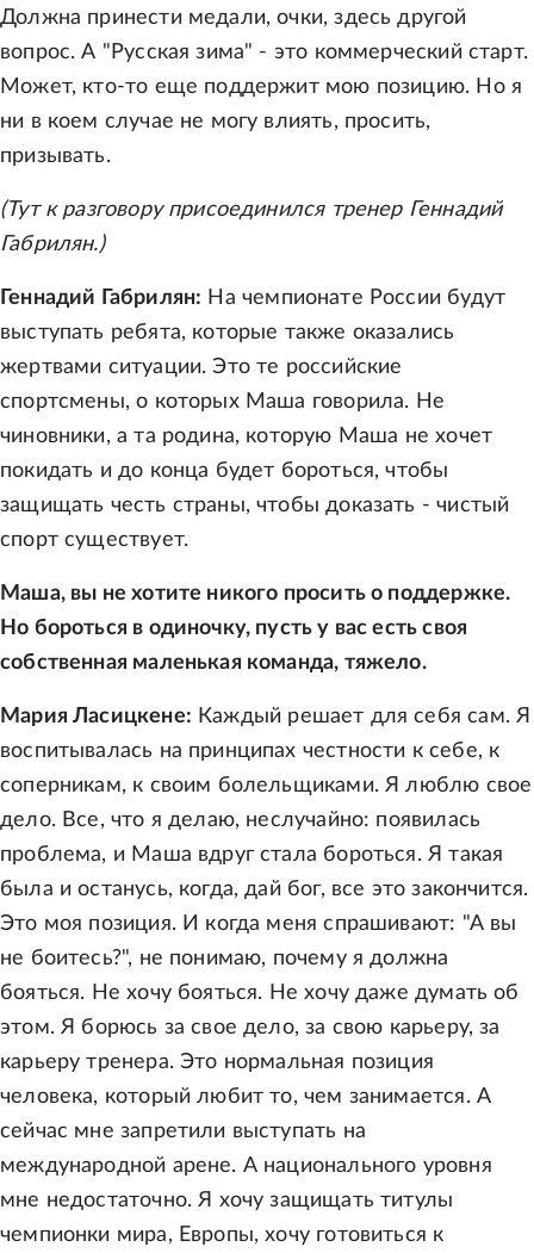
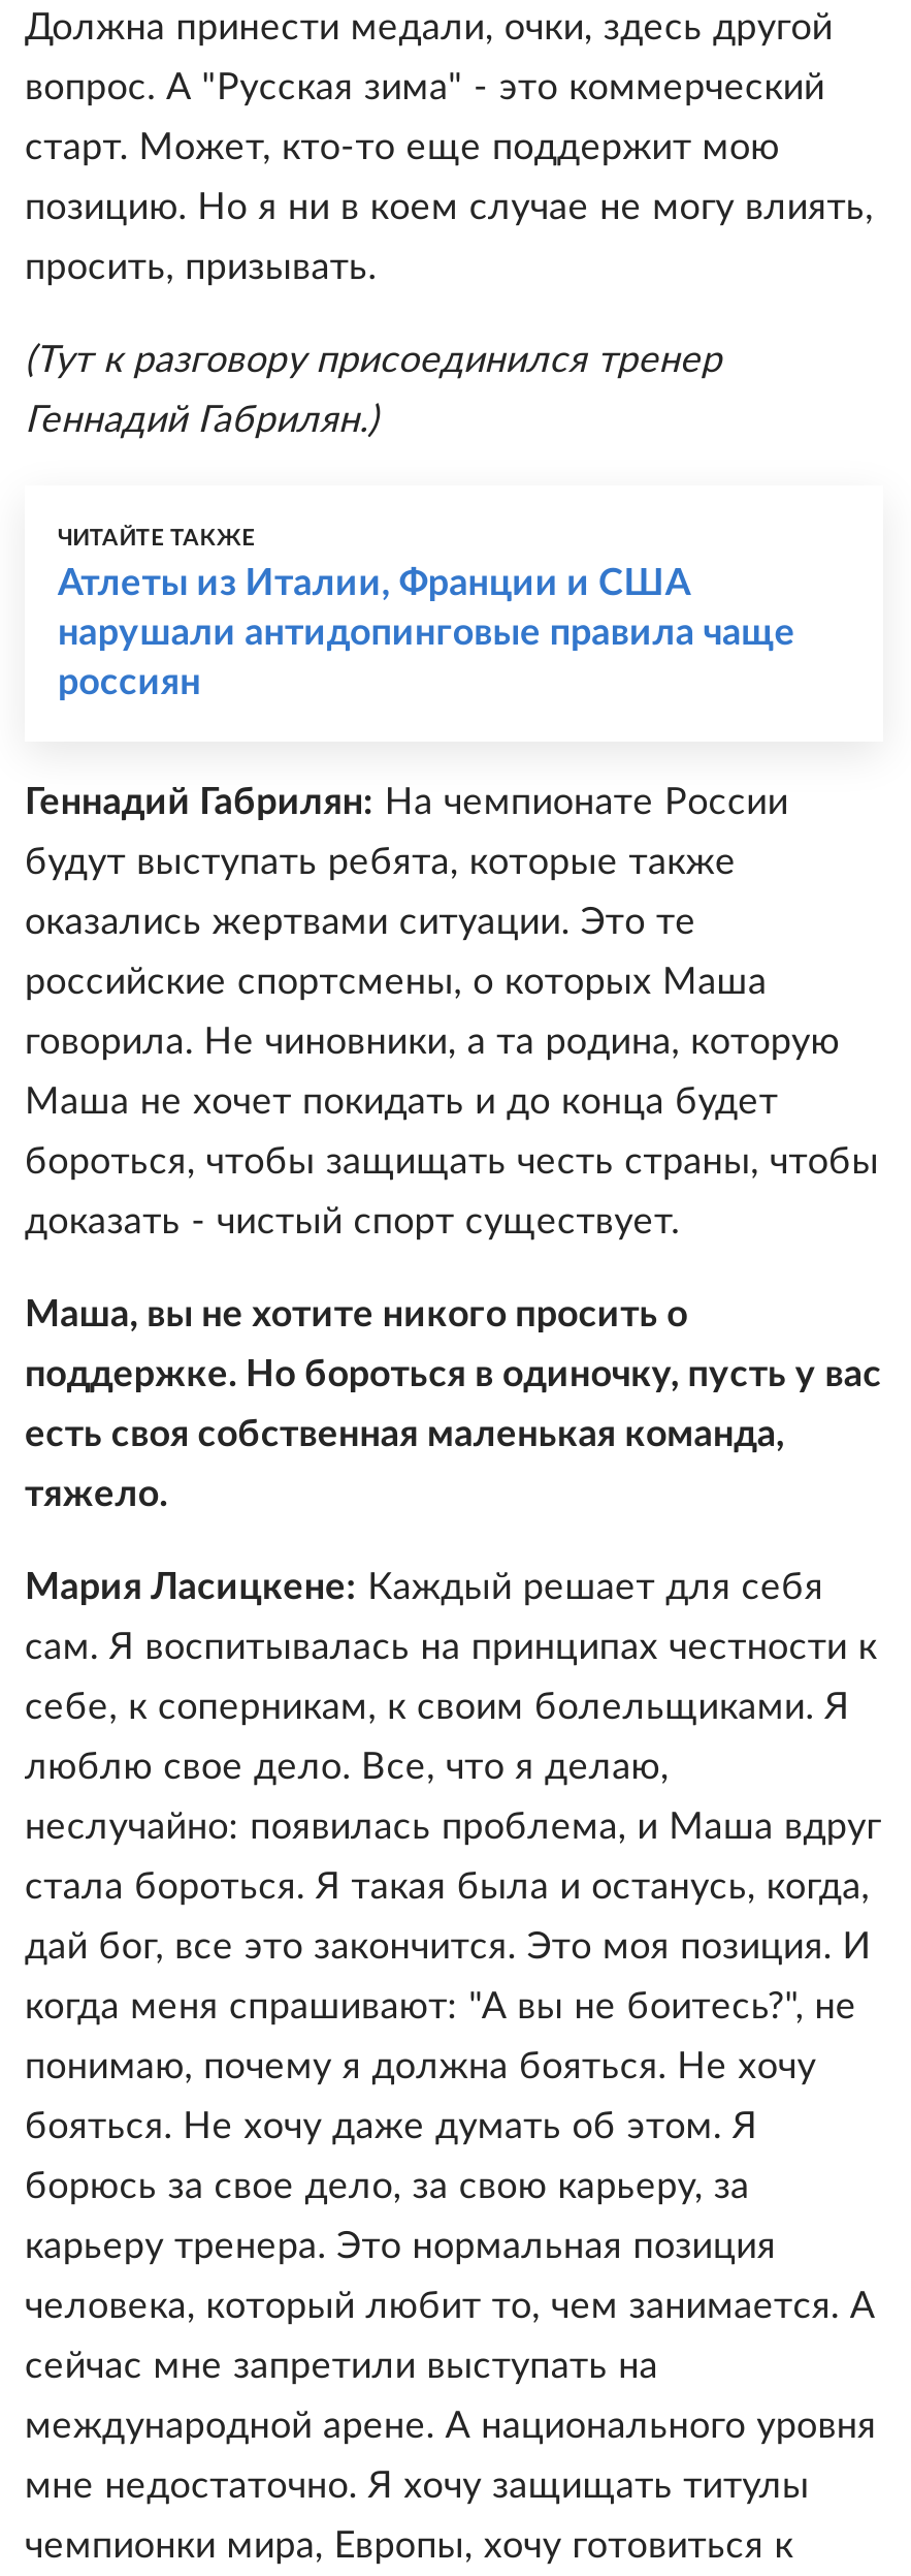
- вопрос. А "Русская зима" - это коммерческий старт.
- Может, кто-то еще поддержит мою позицию. Но я
- ни в коем случае не могу влиять, просить,
- призывать.
- (Тут к разговору присоединился тренер Геннадий
- Габрилян.)
- Геннадий Габрилян: На чемпионате России будут
- выступать ребята, которые также оказались
- жертвами ситуации. Это те российские
- спортсмены, о которых Маша говорила. Не
- чиновники, а та родина, которую Маша не хочет
- покидать и до конца будет бороться, чтобы
- защищать честь страны, чтобы доказать - чистый
- спорт существует.
- Маша, вы не хотите никого просить о поддержке.
- Но бороться в одиночку, пусть у вас есть своя
- собственная маленькая команда, тяжело.
- Мария Ласицкене: Каждый решает для себя сам. Я
- воспитывалась на принципах честности к себе, к
- соперникам, к своим болельщиками. Я люблю свое
- дело. Все, что я делаю, неслучайно: появилась
- проблема, и Маша вдруг стала бороться. Я такая
- была и останусь, когда, дай бог, все это закончится.
- Это моя позиция. И когда меня спрашивают: "А вы
- не боитесь?", не понимаю, почему я должна
- бояться. Не хочу бояться. Не хочу даже думать об
- этом. Я борюсь за свое дело, за свою карьеру, за
+ вопрос. А "Русская зима" - это коммерческий
+ старт. Может, кто-то еще поддержит мою
+ позицию. Но я ни в коем случае не могу влиять,
+ просить, призывать.
+ (Тут к разговору присоединился тренер
+ Геннадий Габрилян.)
+ ЧИТАЙТЕ ТАКЖЕ
+ Атлеты из Италии, Франции и США
+ нарушали антидопинговые правила чаще
+ россиян
+ Геннадий Габрилян: На чемпионате России
+ будут выступать ребята, которые также
+ оказались жертвами ситуации. Это те
+ российские спортсмены, о которых Маша
+ говорила. Не чиновники, а та родина, которую
+ Маша не хочет покидать и до конца будет
+ бороться, чтобы защищать честь страны, чтобы
+ доказать - чистый спорт существует.
+ Маша, вы не хотите никого просить о
+ поддержке. Но бороться в одиночку, пусть у вас
+ есть своя собственная маленькая команда,
+ тяжело.
+ Мария Ласицкене: Каждый решает для себя
+ сам. Я воспитывалась на принципах честности к
+ себе, к соперникам, к своим болельщиками. Я
+ люблю свое дело. Все, что я делаю,
+ неслучайно: появилась проблема, и Маша вдруг
+ стала бороться. Я такая была и останусь, когда,
+ дай бог, все это закончится. Это моя позиция. И
+ когда меня спрашивают: "А вы не боитесь?", не
+ понимаю, почему я должна бояться. Не хочу
+ бояться. Не хочу даже думать об этом. Я
+ борюсь за свое дело, за свою карьеру, за
